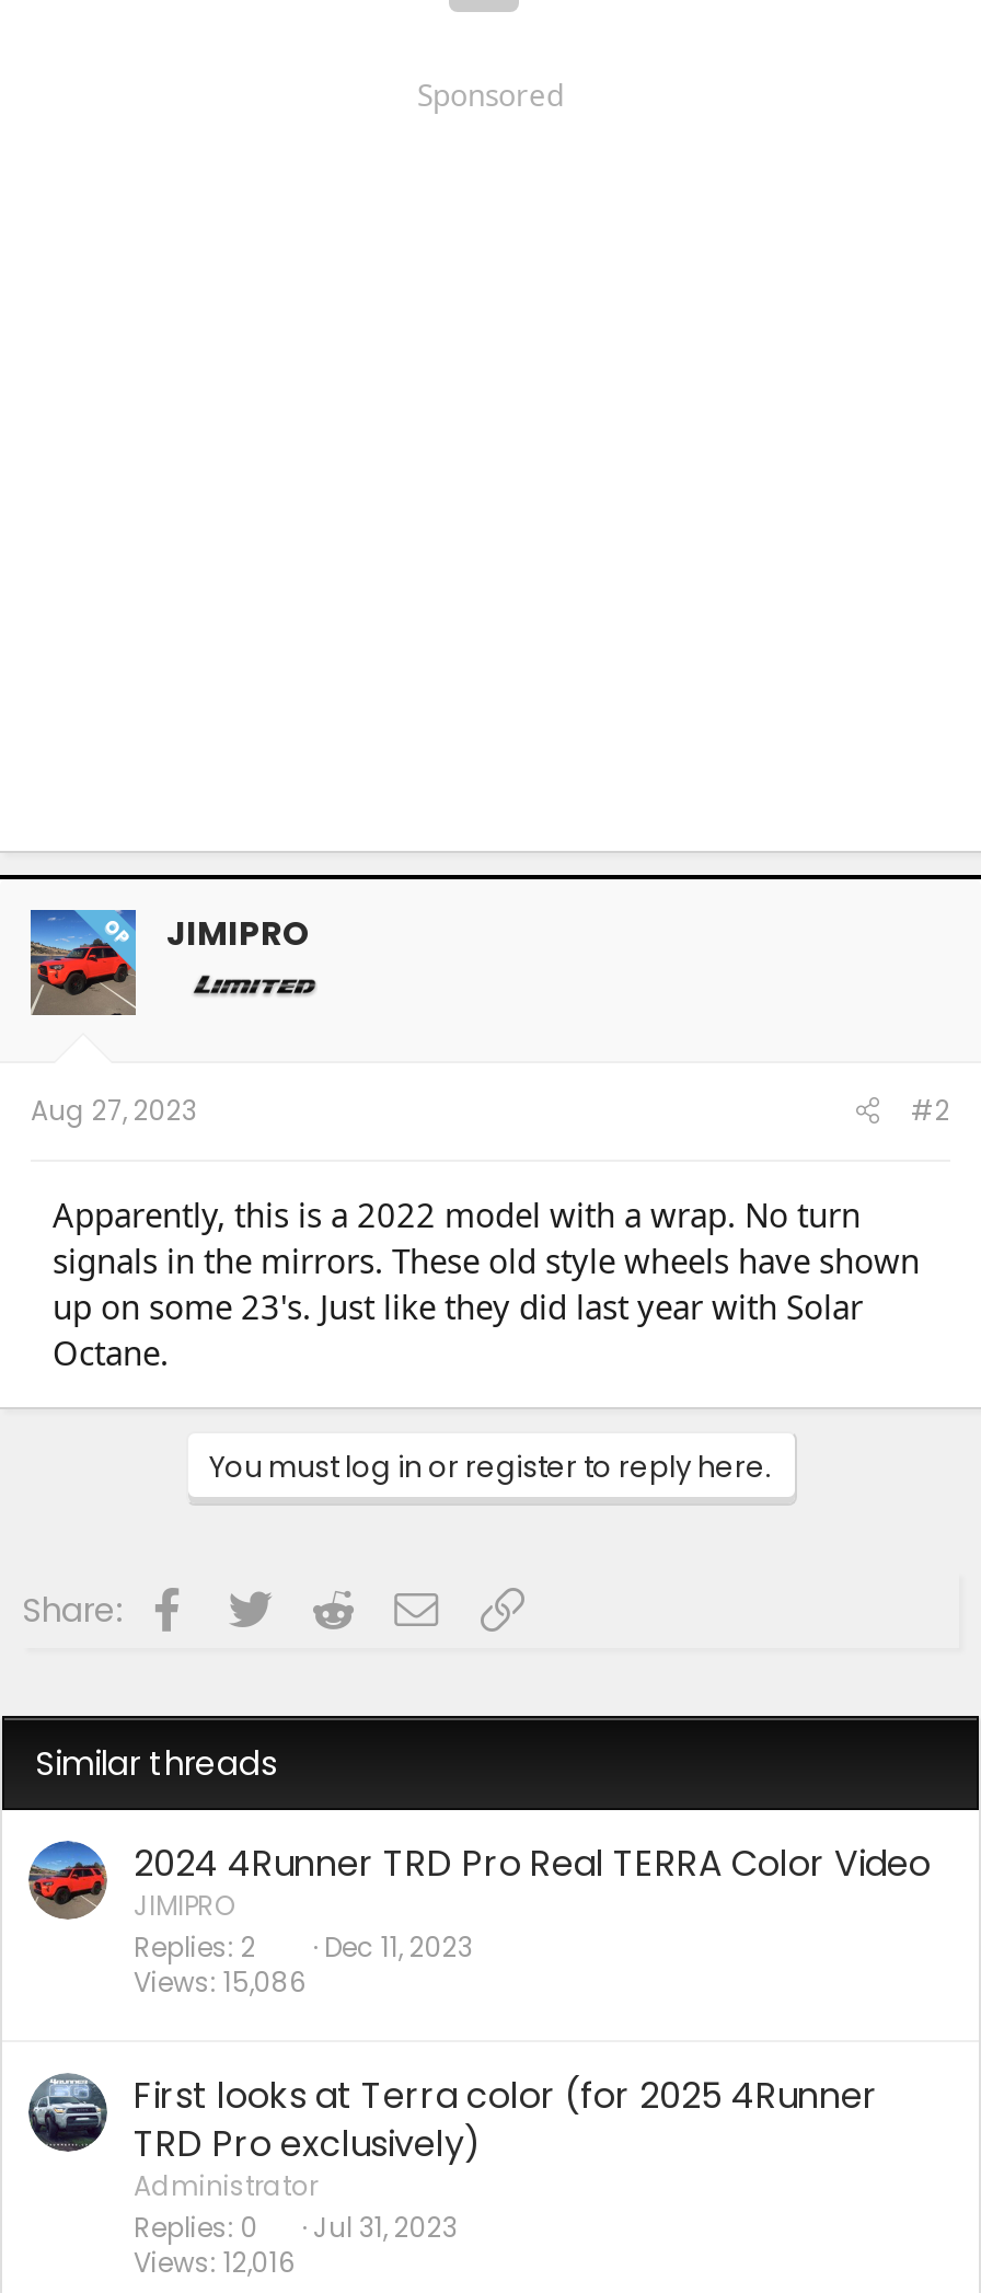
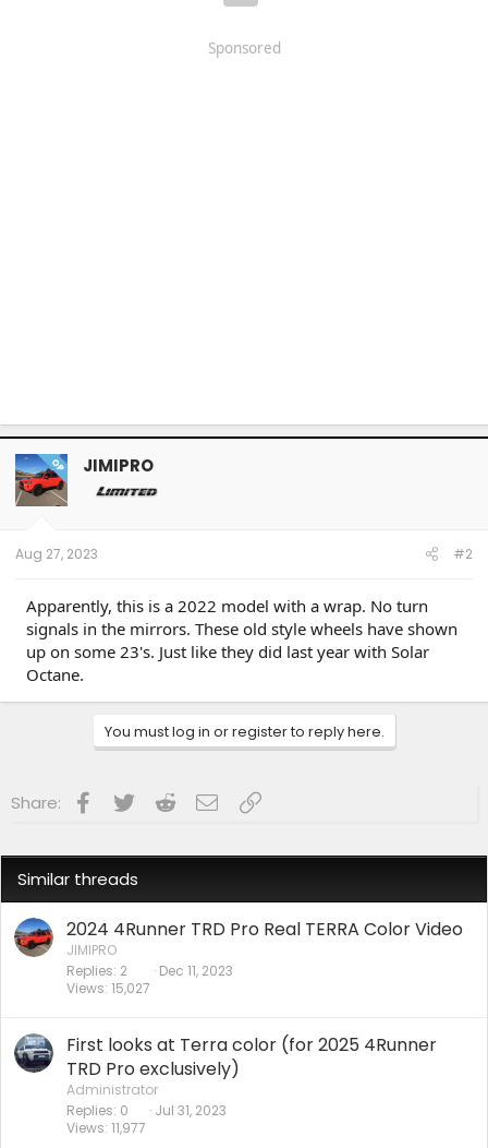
- Views 15,086
+ Views 15,027

- Views 12,016
+ Views 11,977
